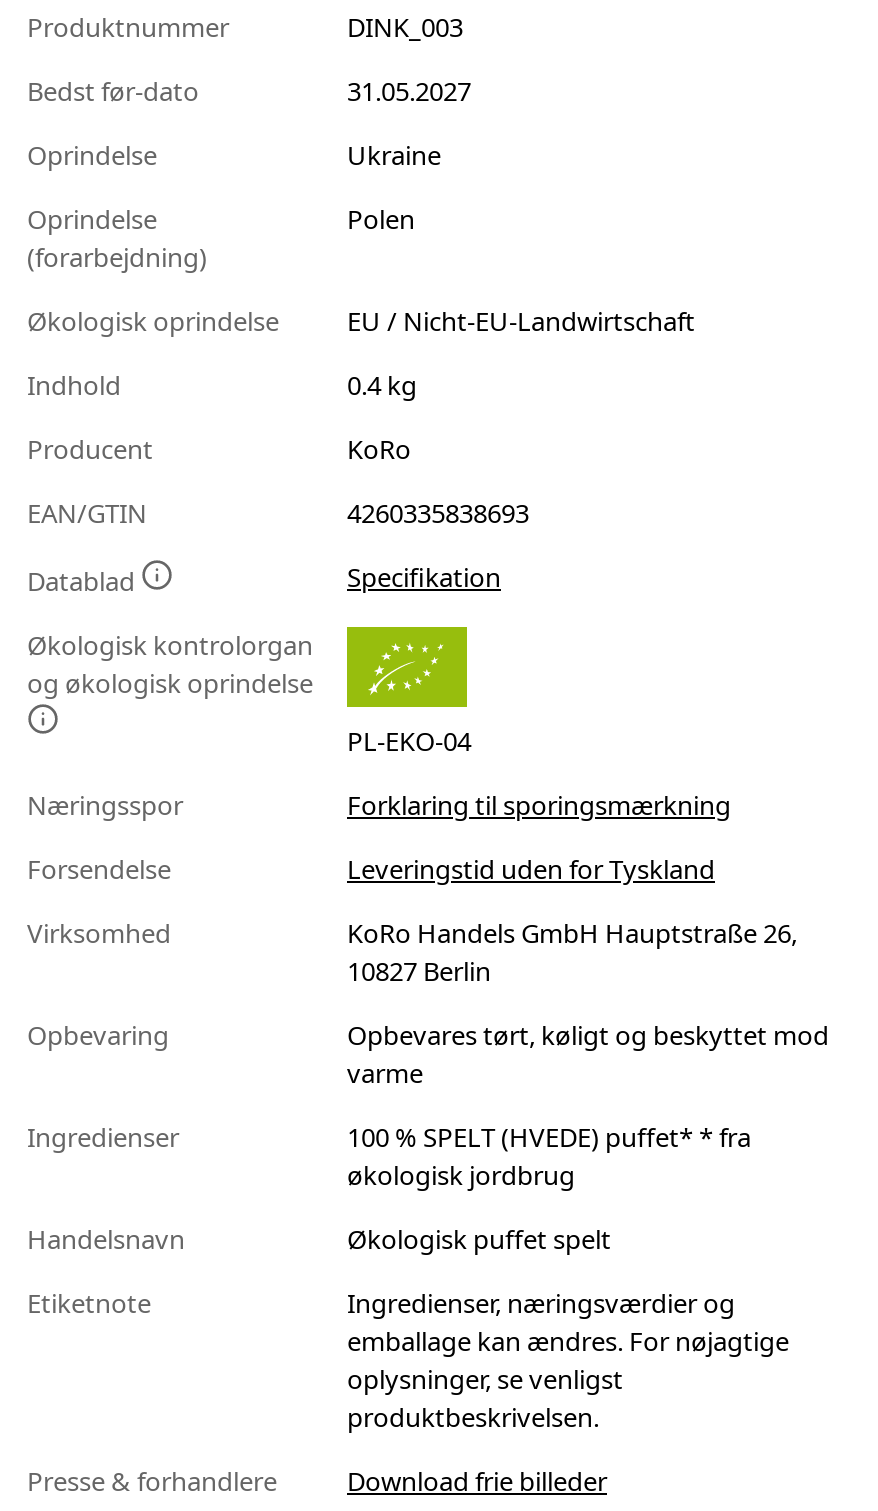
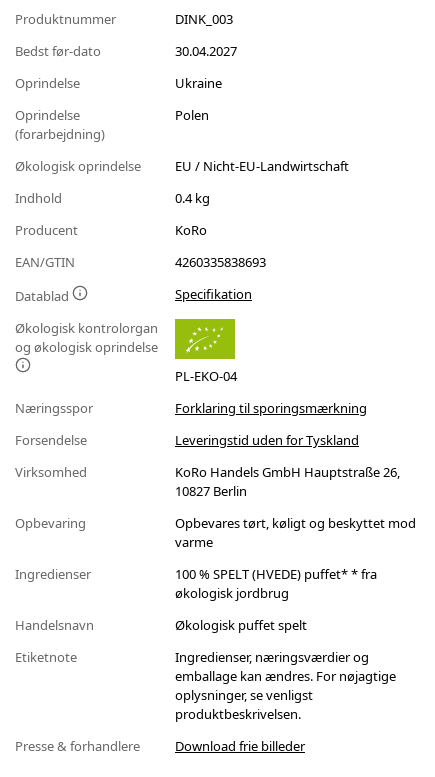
- 31.05.2027
+ 30.04.2027
